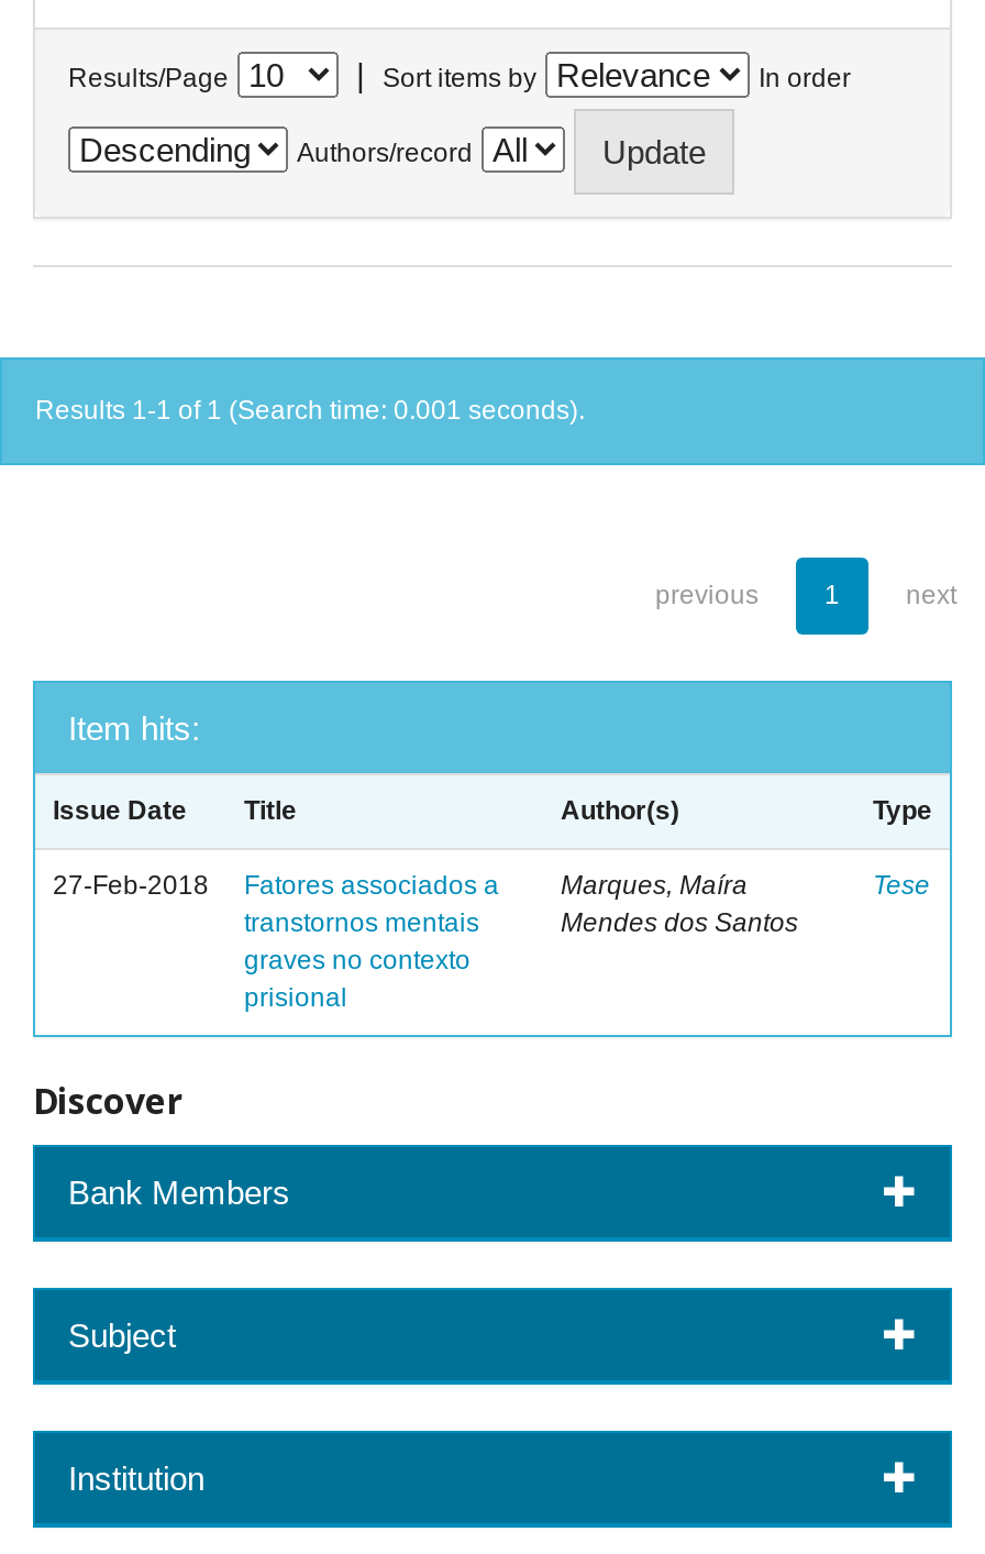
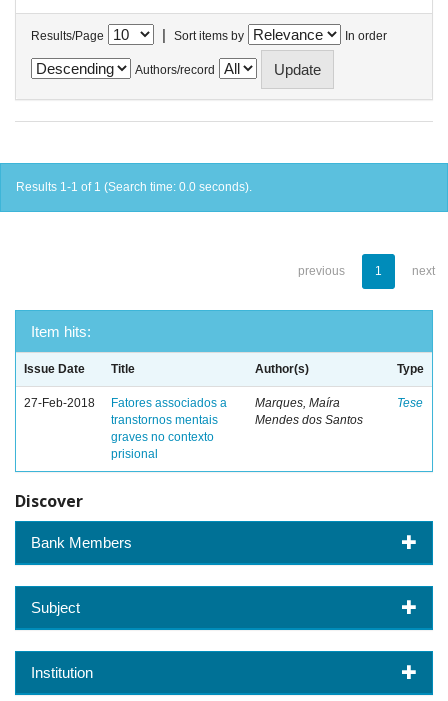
- Results 1-1 of 1 (Search time: 0.001 seconds).
+ Results 1-1 of 1 (Search time: 0.0 seconds).
